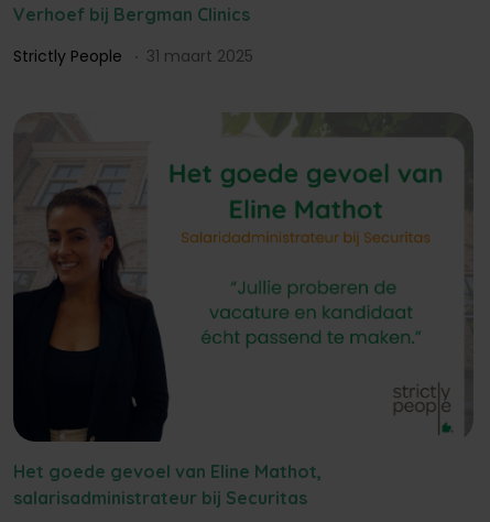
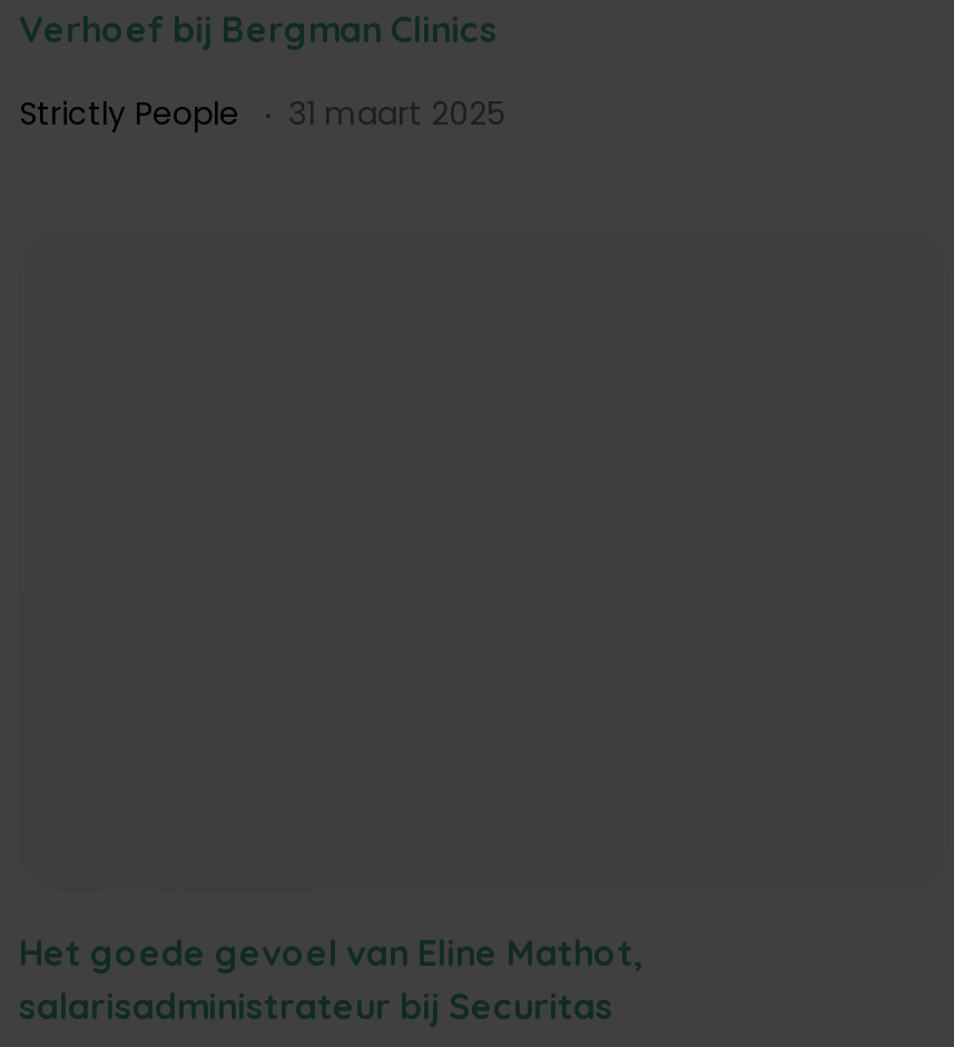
- [image]
